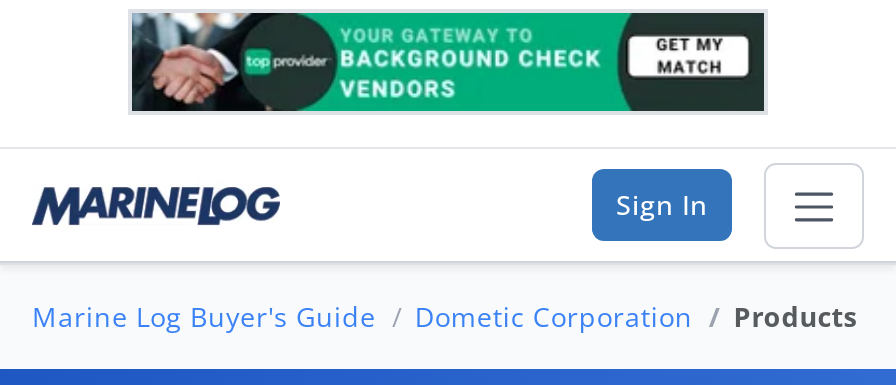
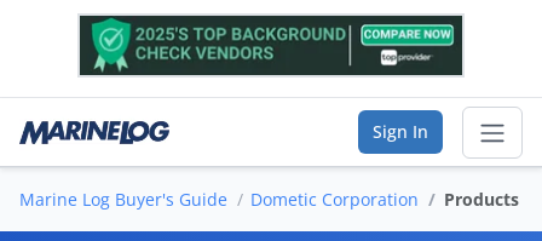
- [image]
+ [image]
